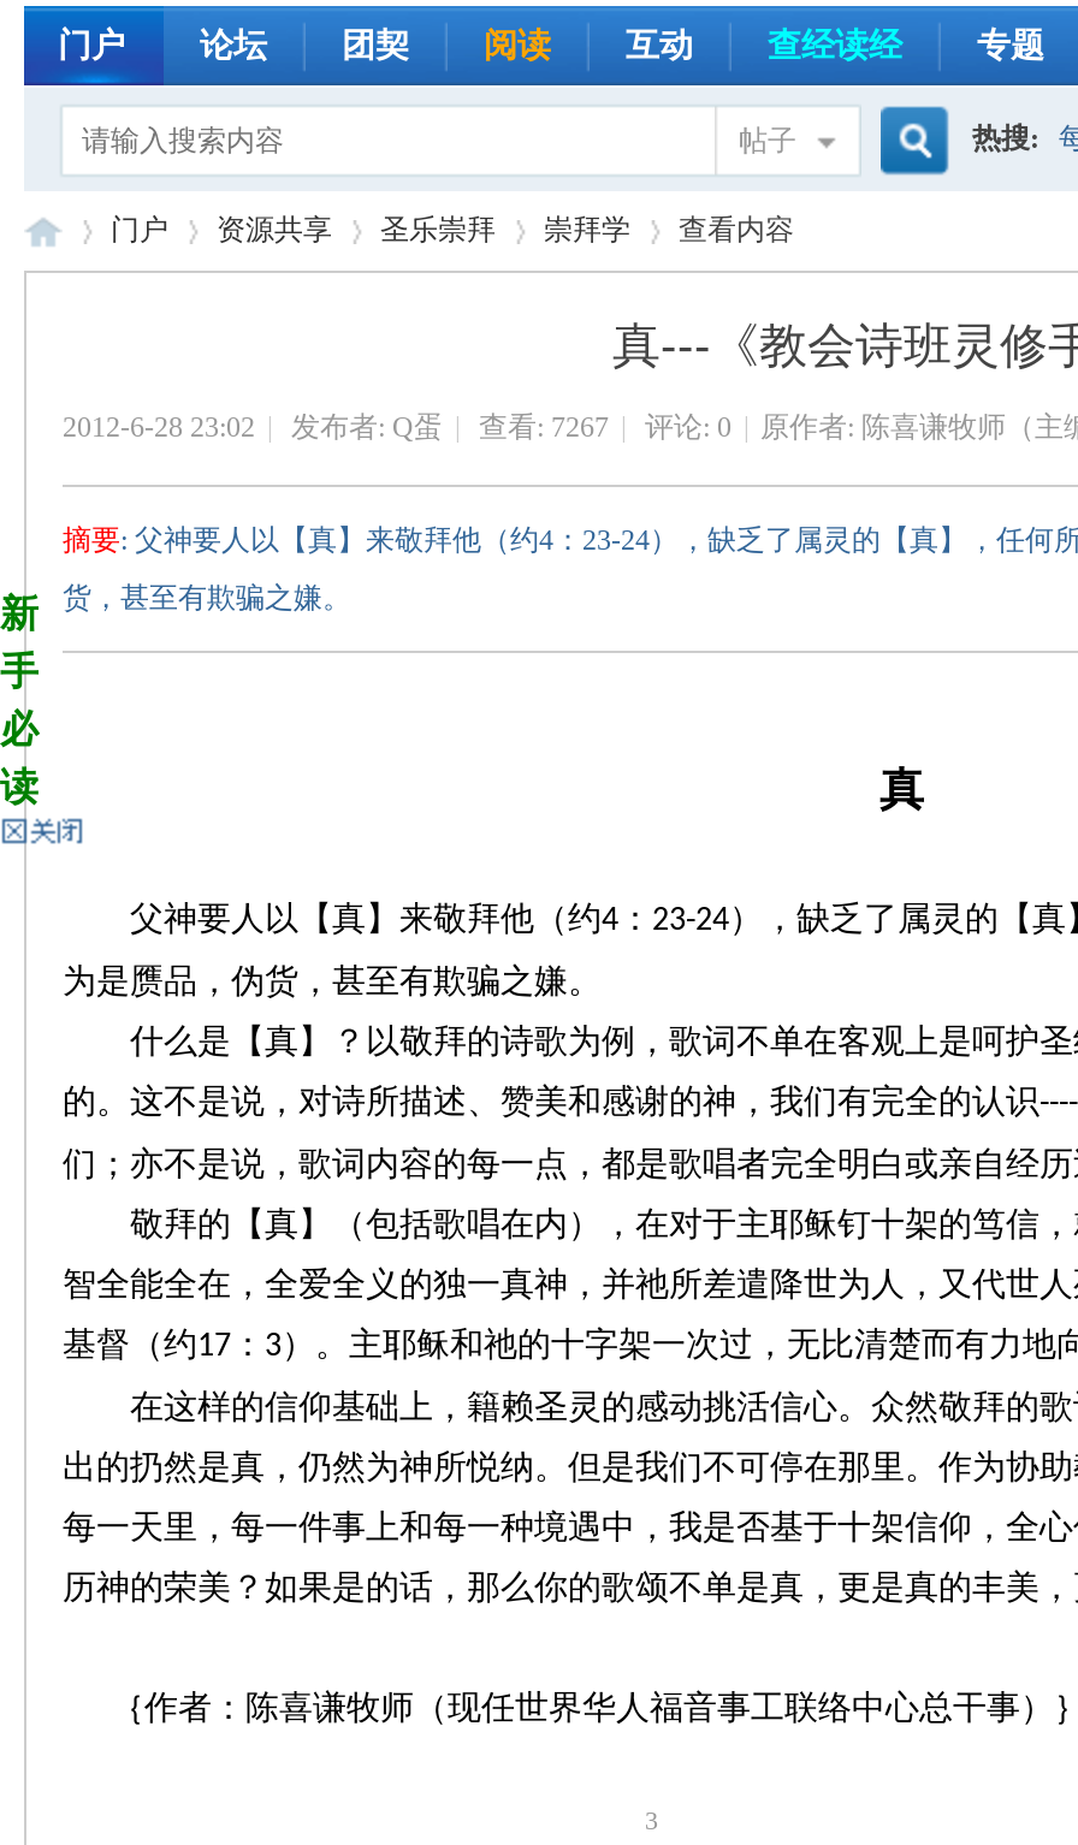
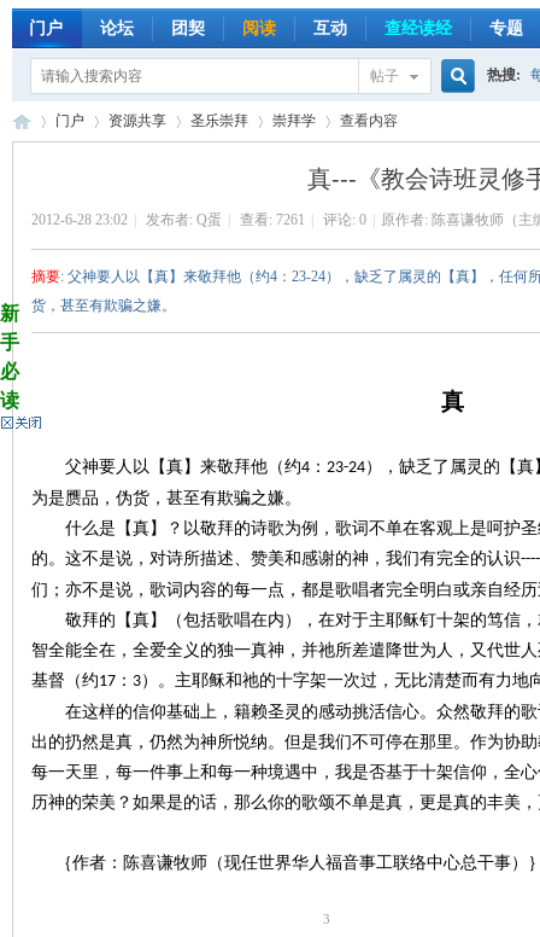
- 查看: 7267
+ 查看: 7261
